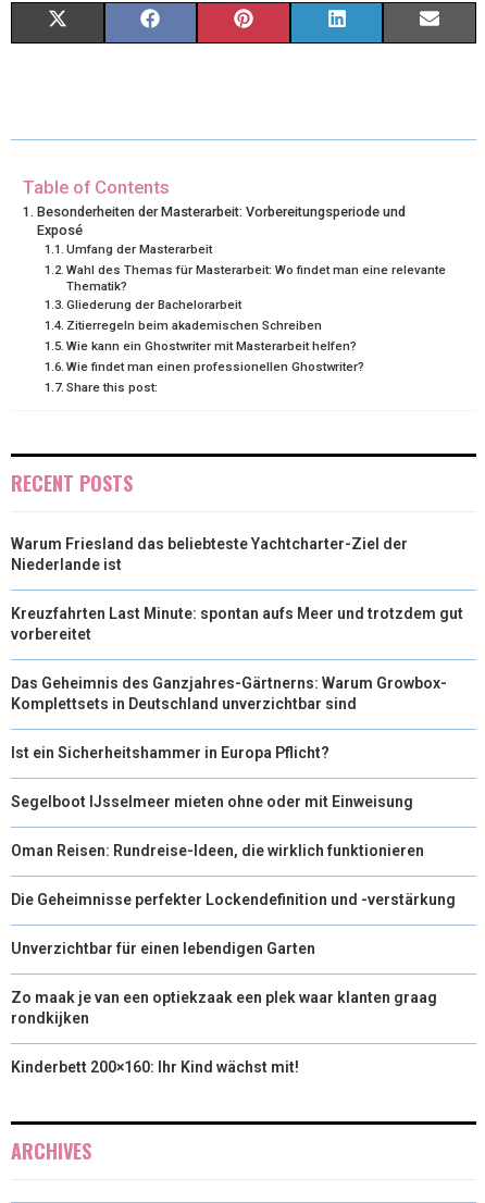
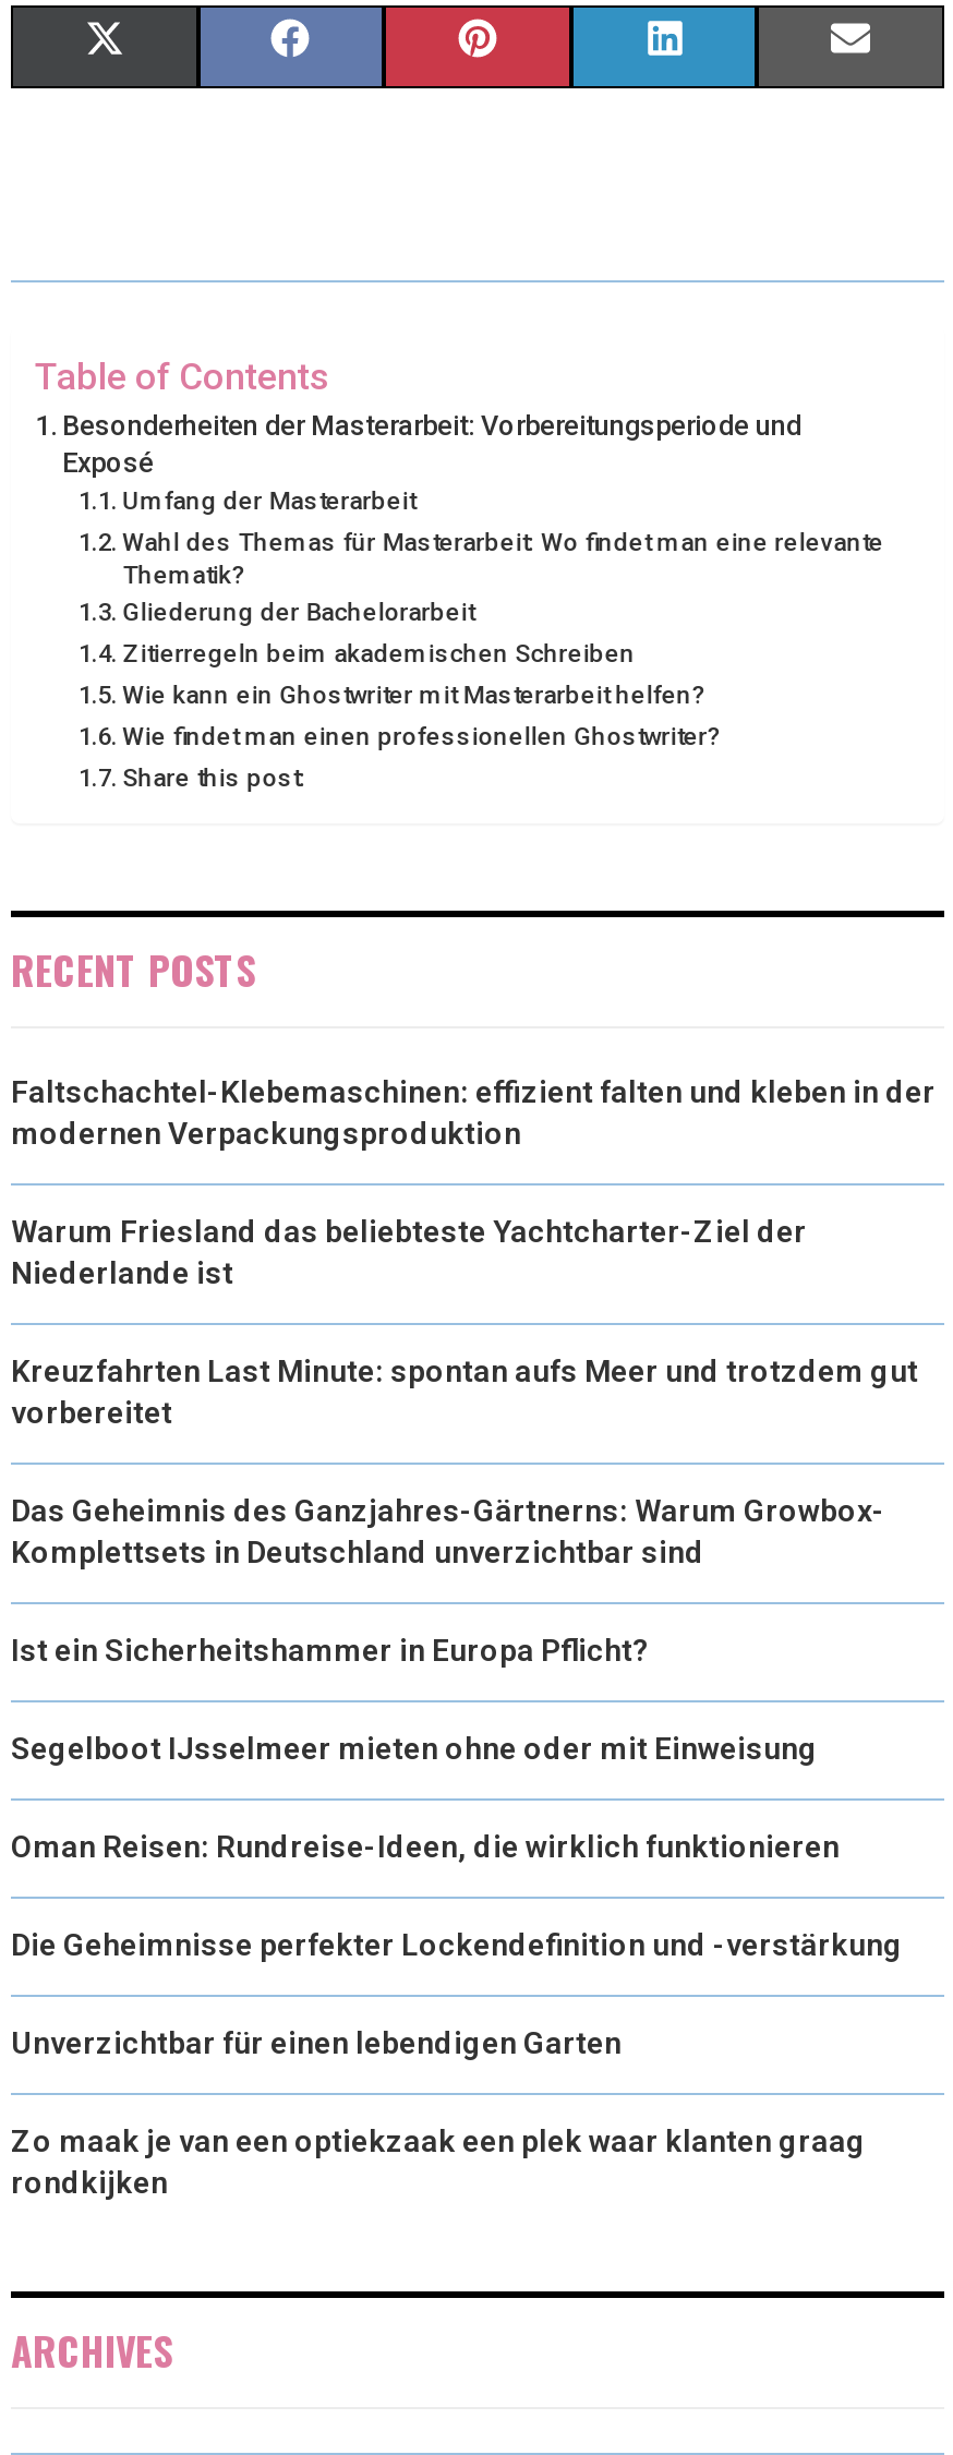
+ Faltschachtel-Klebemaschinen: effizient falten und kleben in der
+ modernen Verpackungsproduktion

moved down: Warum Friesland das beliebteste Yachtcharter-Ziel der | Niederlande ist | Kreuzfahrten Last Minute: spontan aufs Meer und trotzdem gut | ... | Zo maak je van een optiekzaak een plek waar klanten graag | rondkijken

- Kinderbett 200×160: Ihr Kind wächst mit!
